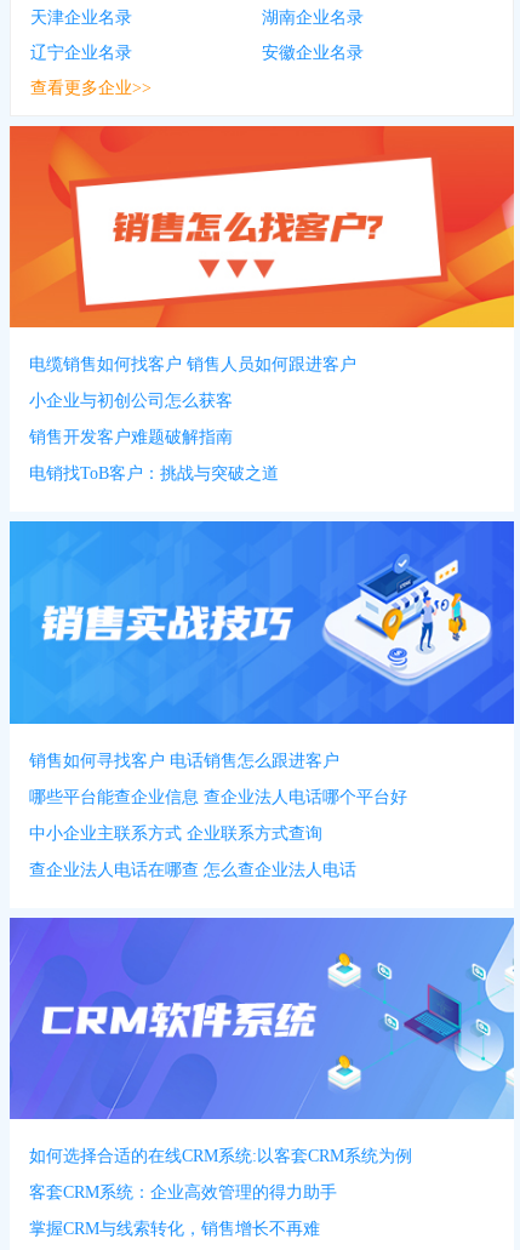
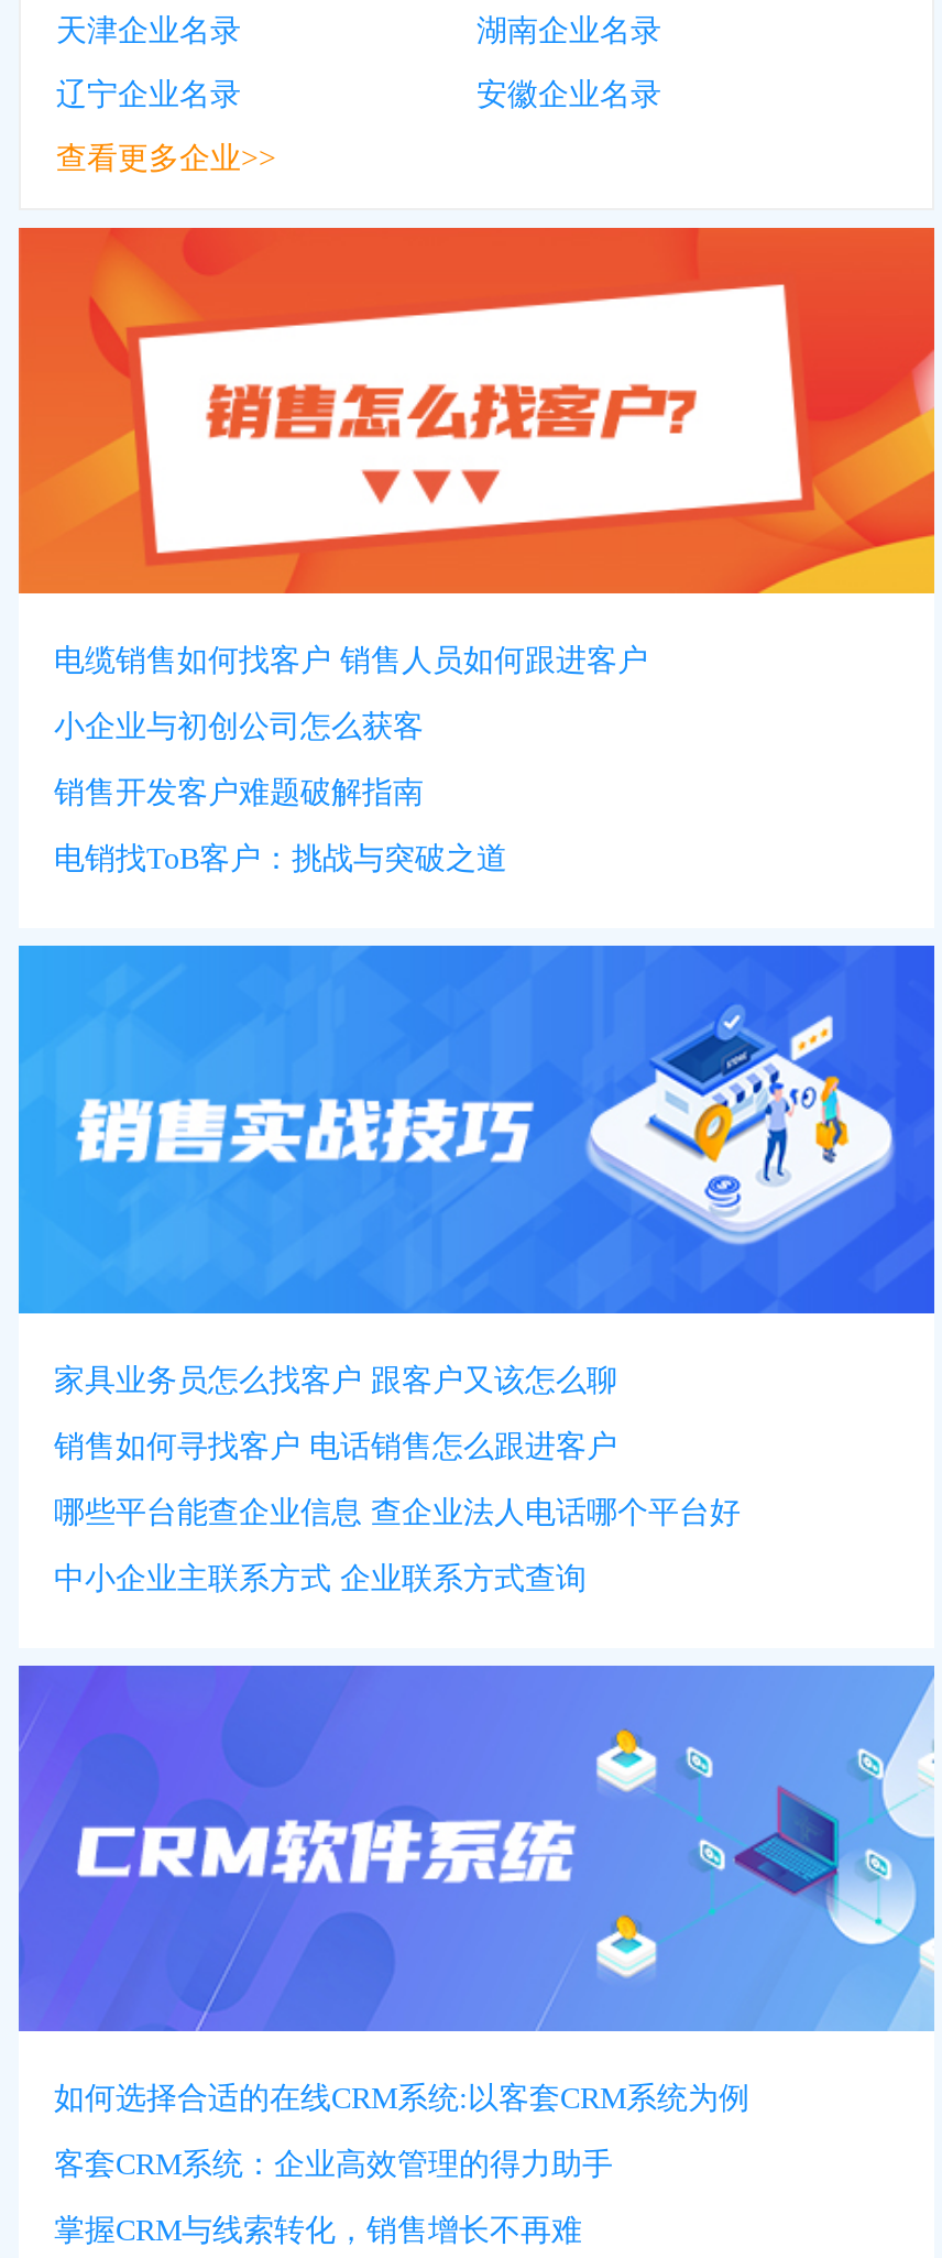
+ 家具业务员怎么找客户 跟客户又该怎么聊

moved down: 销售如何寻找客户 电话销售怎么跟进客户 | 哪些平台能查企业信息 查企业法人电话哪个平台好 | 中小企业主联系方式 企业联系方式查询

- 查企业法人电话在哪查 怎么查企业法人电话
